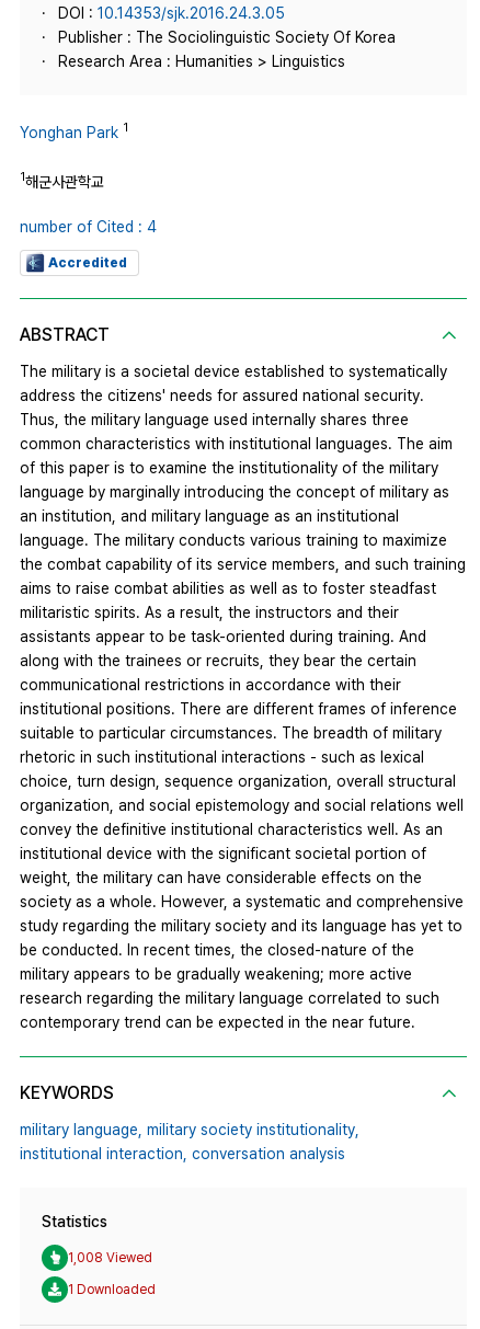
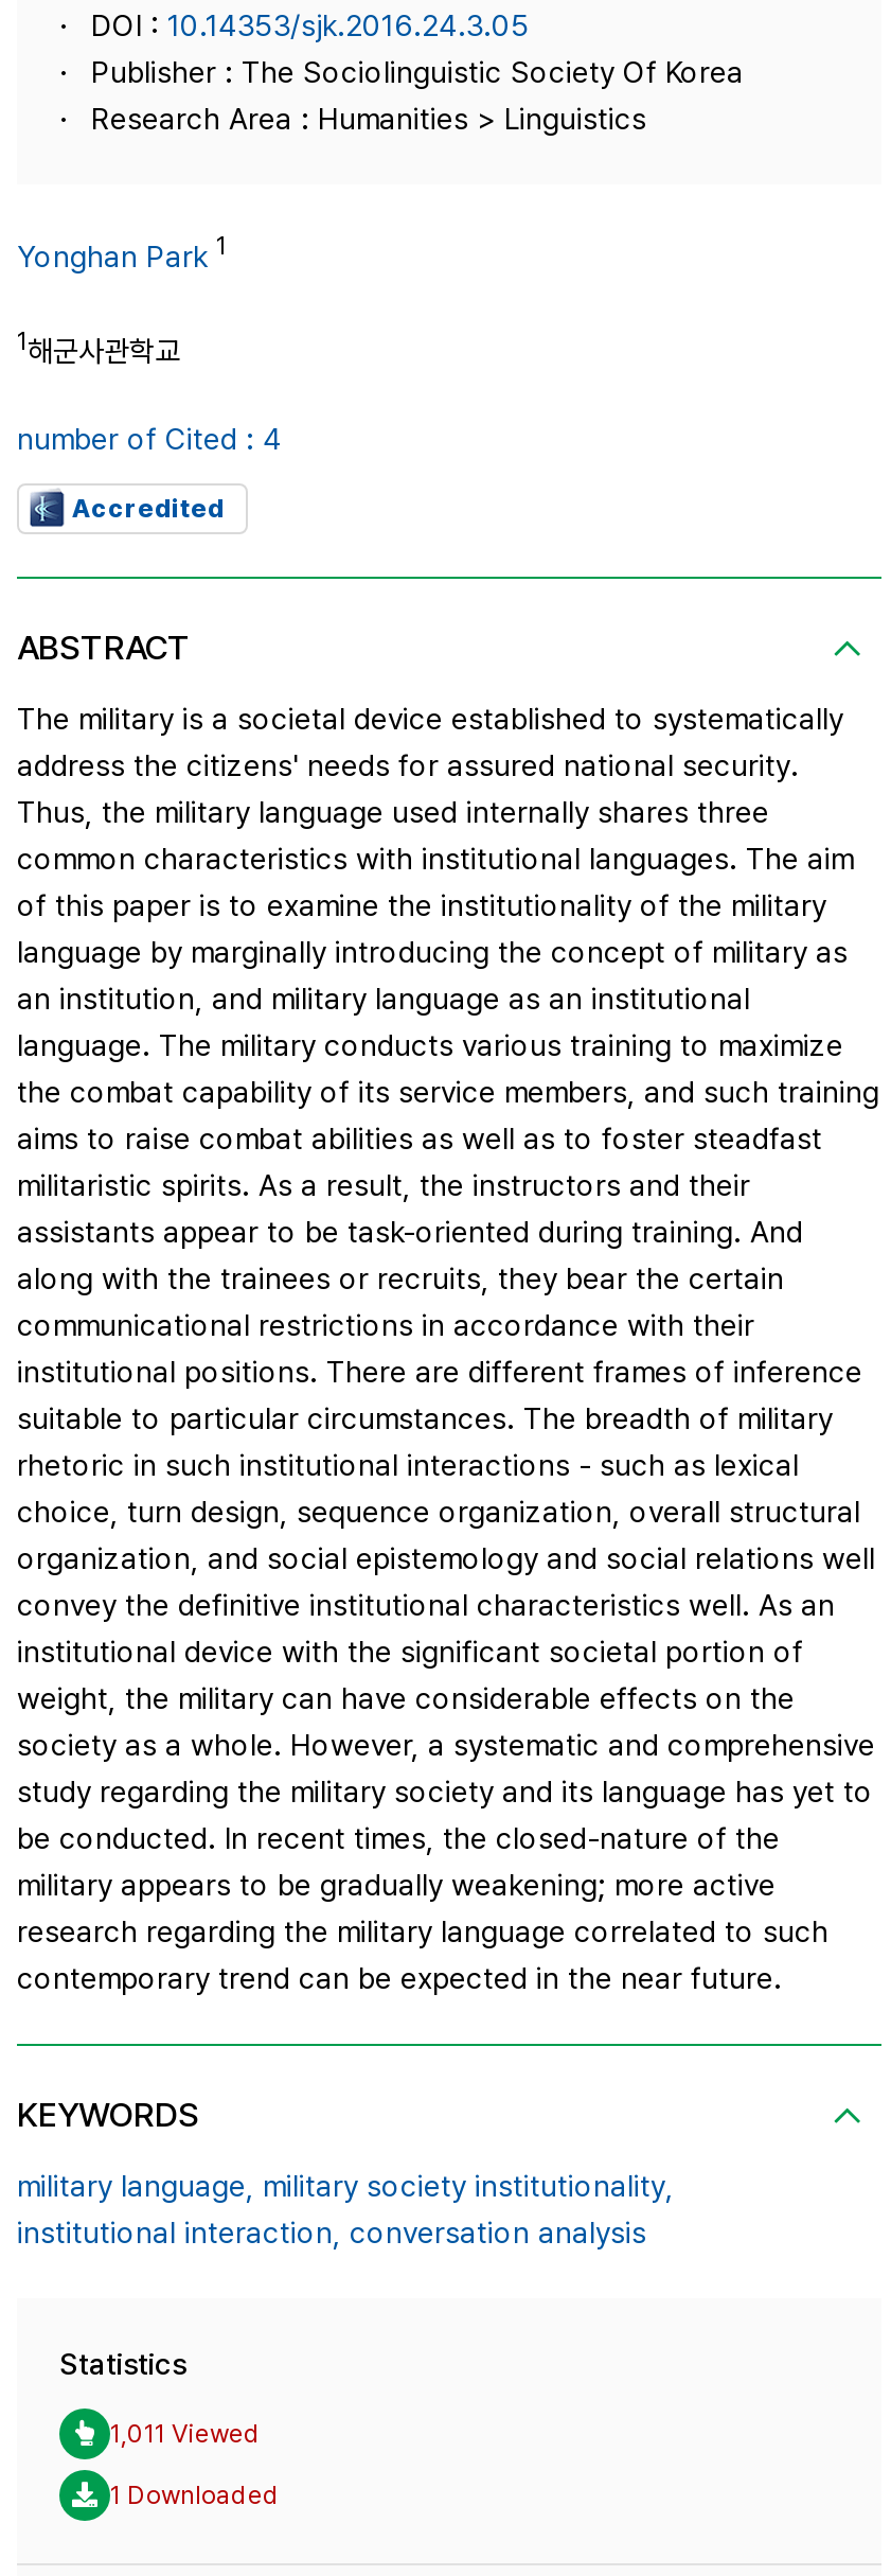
- 1,008 Viewed
+ 1,011 Viewed
